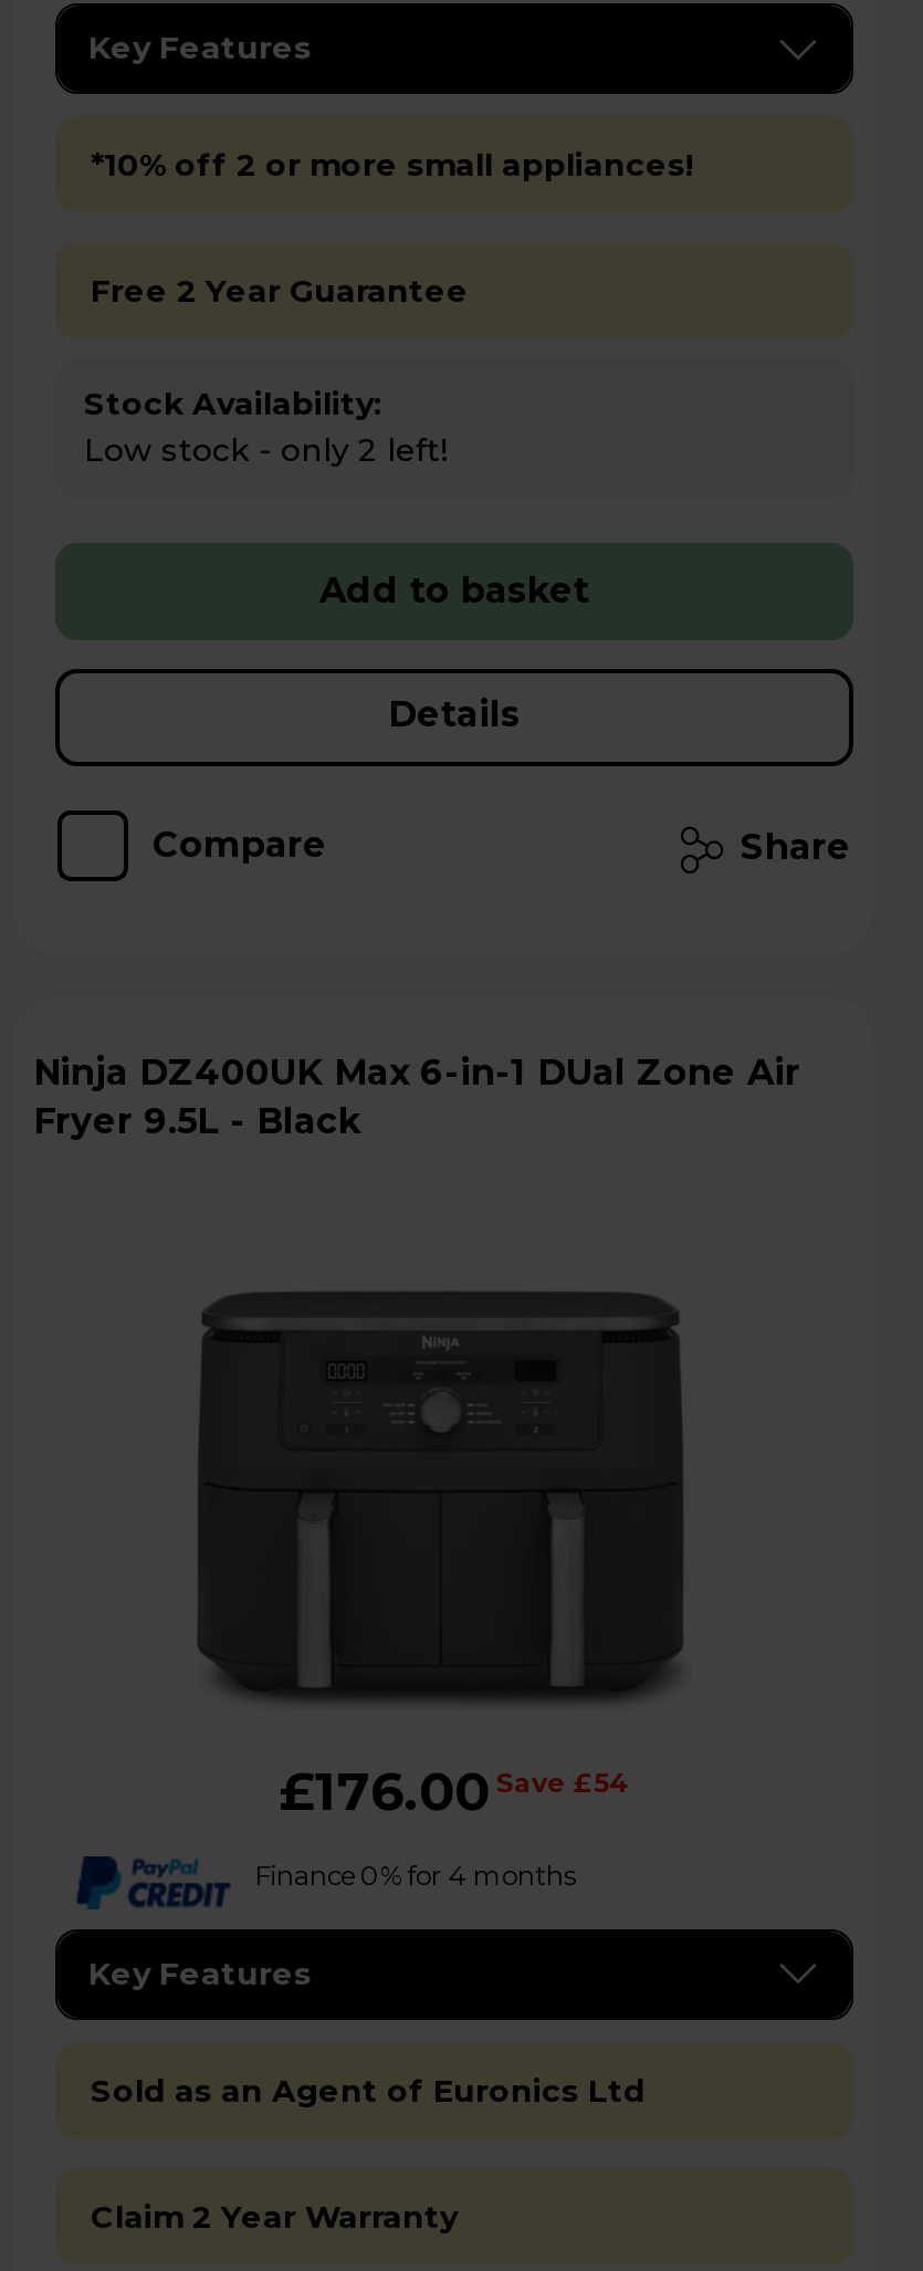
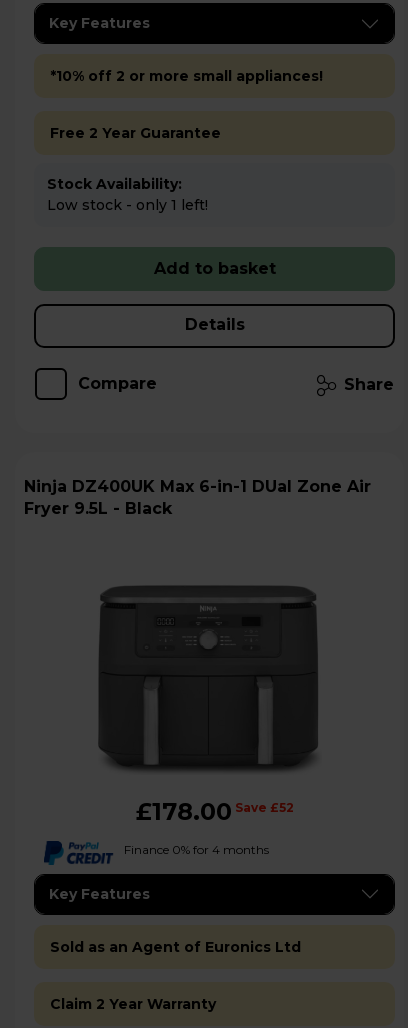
- Low stock - only 2 left!
+ Low stock - only 1 left!

- £176.00 Save £54
+ £178.00 Save £52
